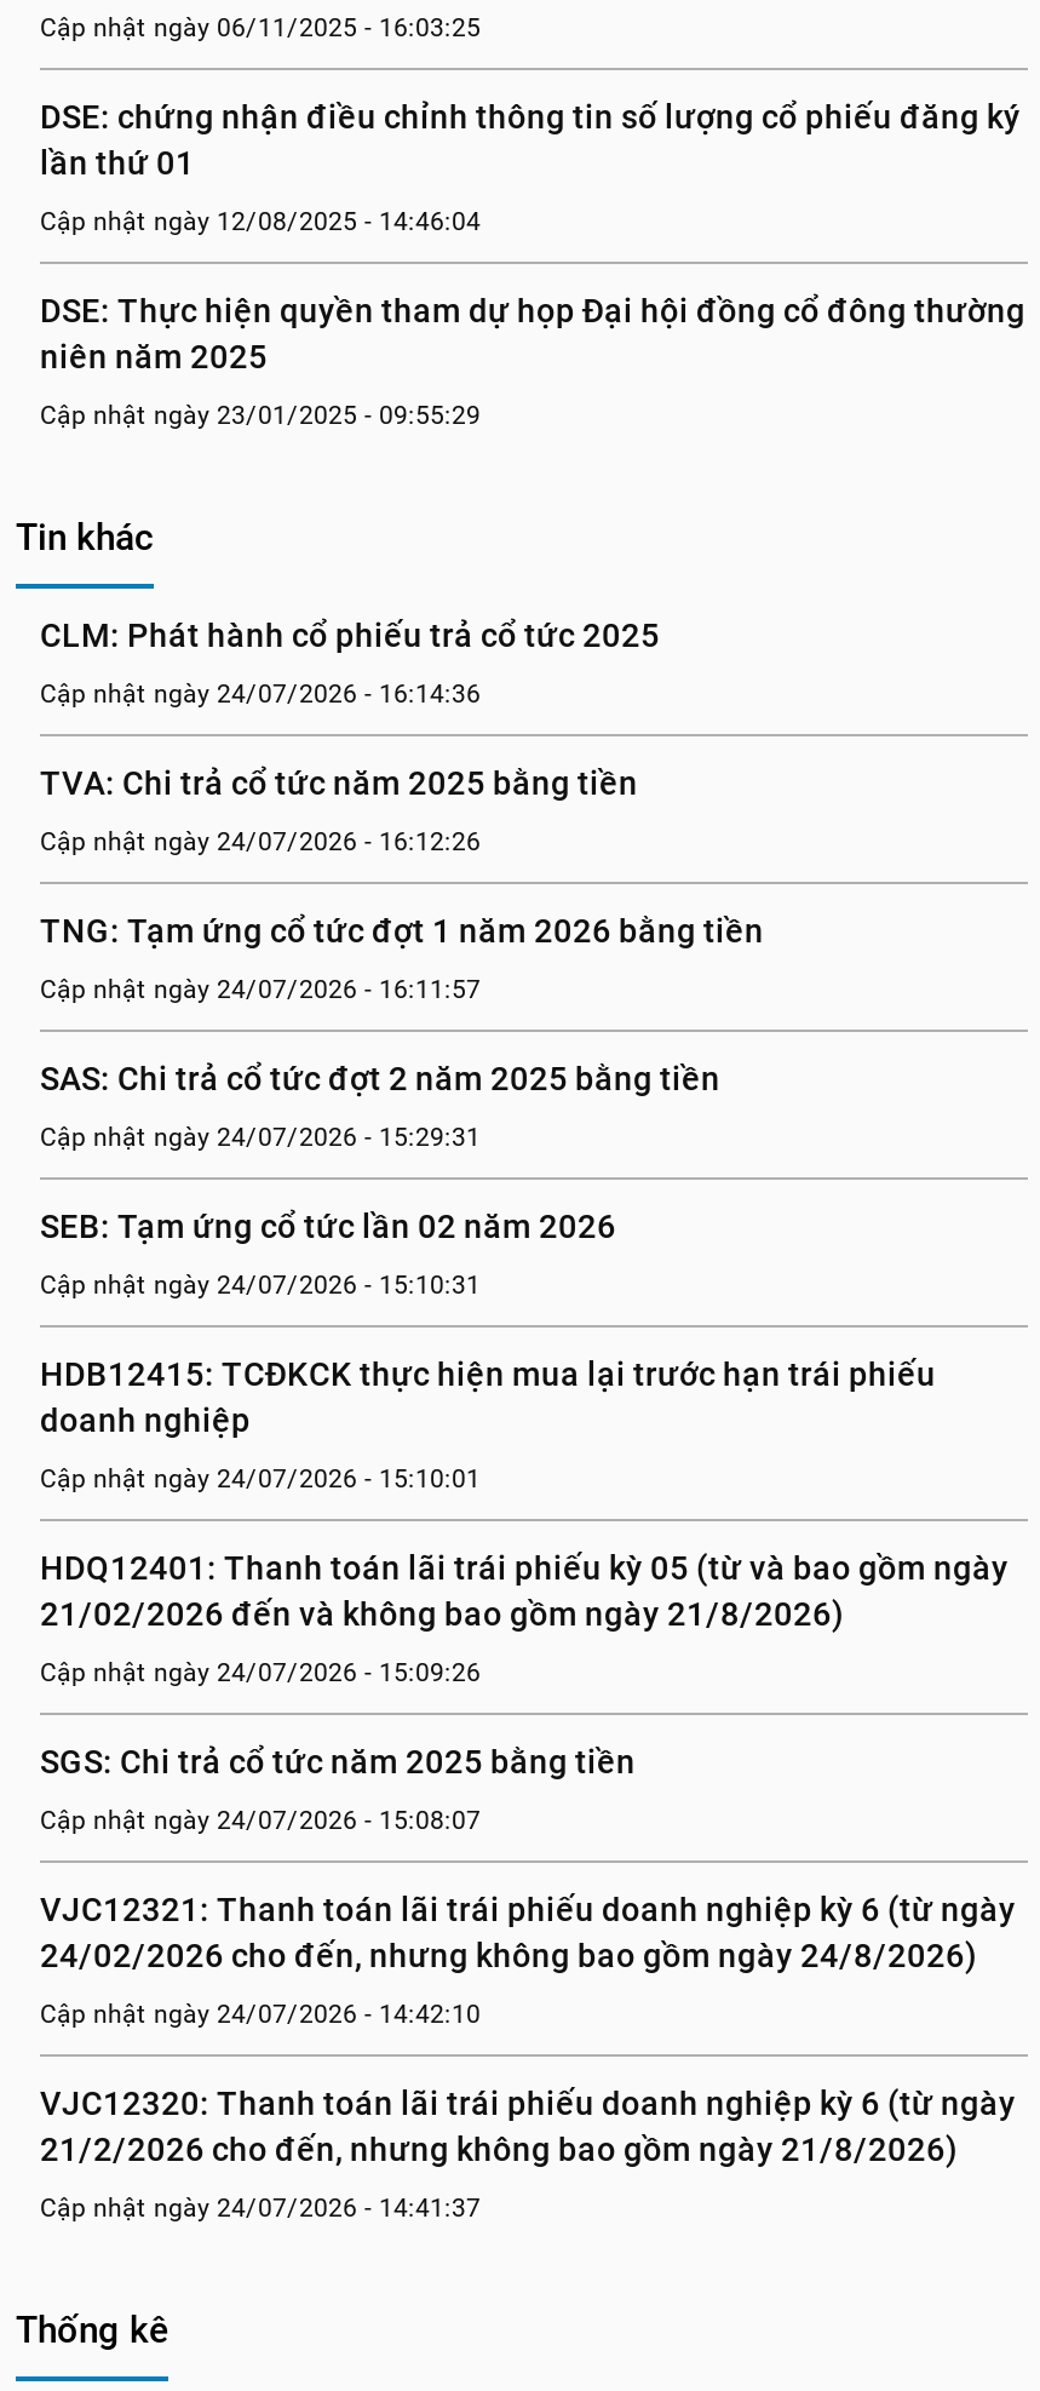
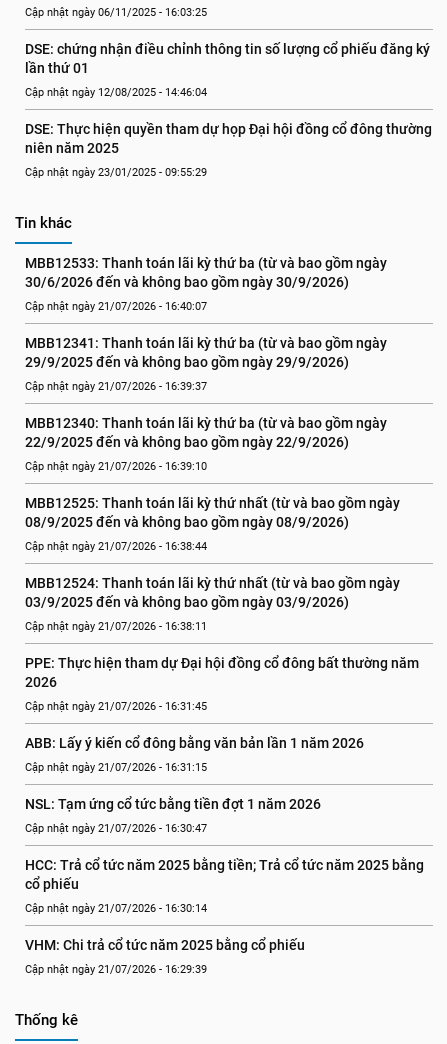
- CLM: Phát hành cổ phiếu trả cổ tức 2025
+ MBB12533: Thanh toán lãi kỳ thứ ba (từ và bao gồm ngày
+ 30/6/2026 đến và không bao gồm ngày 30/9/2026)

- Cập nhật ngày 24/07/2026 - 16:14:36
+ Cập nhật ngày 21/07/2026 - 16:40:07

- TVA: Chi trả cổ tức năm 2025 bằng tiền
+ MBB12341: Thanh toán lãi kỳ thứ ba (từ và bao gồm ngày
+ 29/9/2025 đến và không bao gồm ngày 29/9/2026)

- Cập nhật ngày 24/07/2026 - 16:12:26
+ Cập nhật ngày 21/07/2026 - 16:39:37

- TNG: Tạm ứng cổ tức đợt 1 năm 2026 bằng tiền
+ MBB12340: Thanh toán lãi kỳ thứ ba (từ và bao gồm ngày
+ 22/9/2025 đến và không bao gồm ngày 22/9/2026)

- Cập nhật ngày 24/07/2026 - 16:11:57
+ Cập nhật ngày 21/07/2026 - 16:39:10

- SAS: Chi trả cổ tức đợt 2 năm 2025 bằng tiền
+ MBB12525: Thanh toán lãi kỳ thứ nhất (từ và bao gồm ngày
+ 08/9/2025 đến và không bao gồm ngày 08/9/2026)

- Cập nhật ngày 24/07/2026 - 15:29:31
+ Cập nhật ngày 21/07/2026 - 16:38:44

- SEB: Tạm ứng cổ tức lần 02 năm 2026
+ MBB12524: Thanh toán lãi kỳ thứ nhất (từ và bao gồm ngày
+ 03/9/2025 đến và không bao gồm ngày 03/9/2026)

- Cập nhật ngày 24/07/2026 - 15:10:31
+ Cập nhật ngày 21/07/2026 - 16:38:11

- HDB12415: TCĐKCK thực hiện mua lại trước hạn trái phiếu
- doanh nghiệp
+ PPE: Thực hiện tham dự Đại hội đồng cổ đông bất thường năm
+ 2026

- Cập nhật ngày 24/07/2026 - 15:10:01
+ Cập nhật ngày 21/07/2026 - 16:31:45

- HDQ12401: Thanh toán lãi trái phiếu kỳ 05 (từ và bao gồm ngày
- 21/02/2026 đến và không bao gồm ngày 21/8/2026)
+ ABB: Lấy ý kiến cổ đông bằng văn bản lần 1 năm 2026

- Cập nhật ngày 24/07/2026 - 15:09:26
+ Cập nhật ngày 21/07/2026 - 16:31:15

- SGS: Chi trả cổ tức năm 2025 bằng tiền
+ NSL: Tạm ứng cổ tức bằng tiền đợt 1 năm 2026

- Cập nhật ngày 24/07/2026 - 15:08:07
+ Cập nhật ngày 21/07/2026 - 16:30:47

- VJC12321: Thanh toán lãi trái phiếu doanh nghiệp kỳ 6 (từ ngày
- 24/02/2026 cho đến, nhưng không bao gồm ngày 24/8/2026)
+ HCC: Trả cổ tức năm 2025 bằng tiền; Trả cổ tức năm 2025 bằng
+ cổ phiếu

- Cập nhật ngày 24/07/2026 - 14:42:10
+ Cập nhật ngày 21/07/2026 - 16:30:14

- VJC12320: Thanh toán lãi trái phiếu doanh nghiệp kỳ 6 (từ ngày
- 21/2/2026 cho đến, nhưng không bao gồm ngày 21/8/2026)
+ VHM: Chi trả cổ tức năm 2025 bằng cổ phiếu

- Cập nhật ngày 24/07/2026 - 14:41:37
+ Cập nhật ngày 21/07/2026 - 16:29:39
